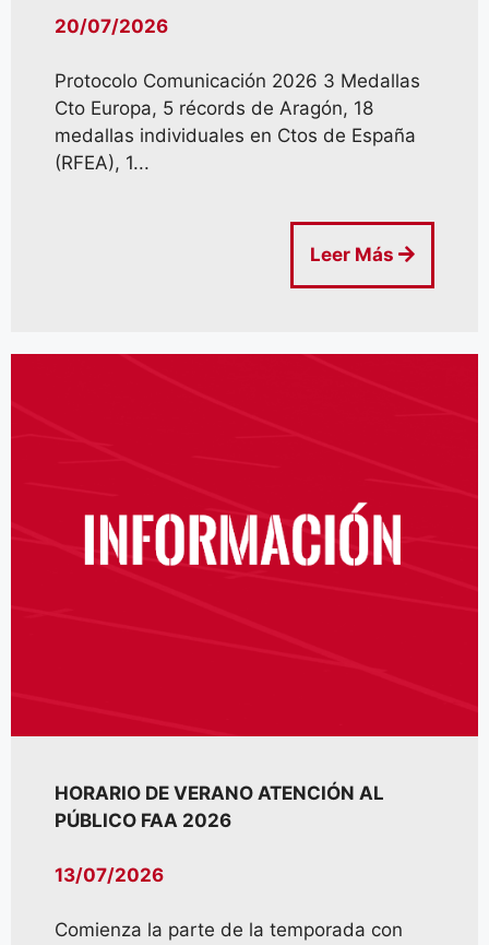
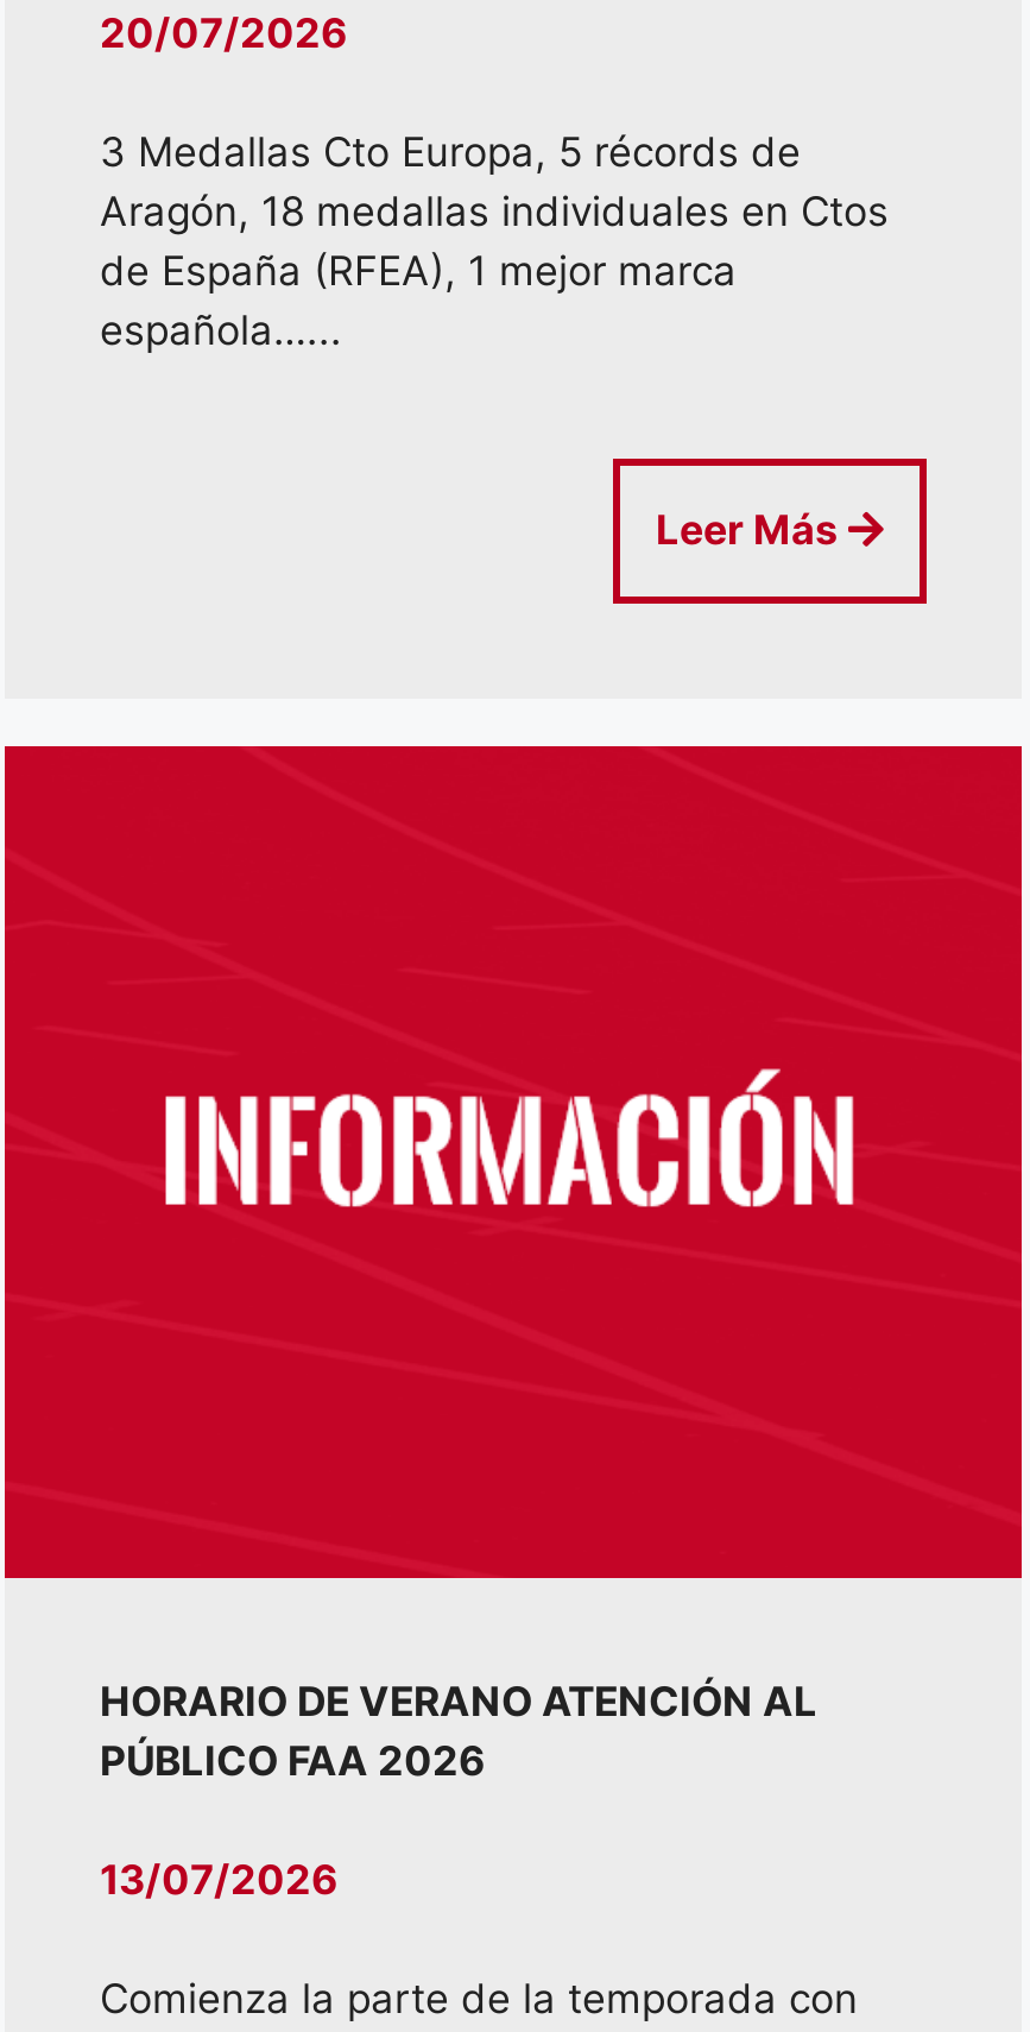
- Protocolo Comunicación 2026 3 Medallas
- Cto Europa, 5 récords de Aragón, 18
- medallas individuales en Ctos de España
- (RFEA), 1...
+ 3 Medallas Cto Europa, 5 récords de
+ Aragón, 18 medallas individuales en Ctos
+ de España (RFEA), 1 mejor marca
+ española…...
